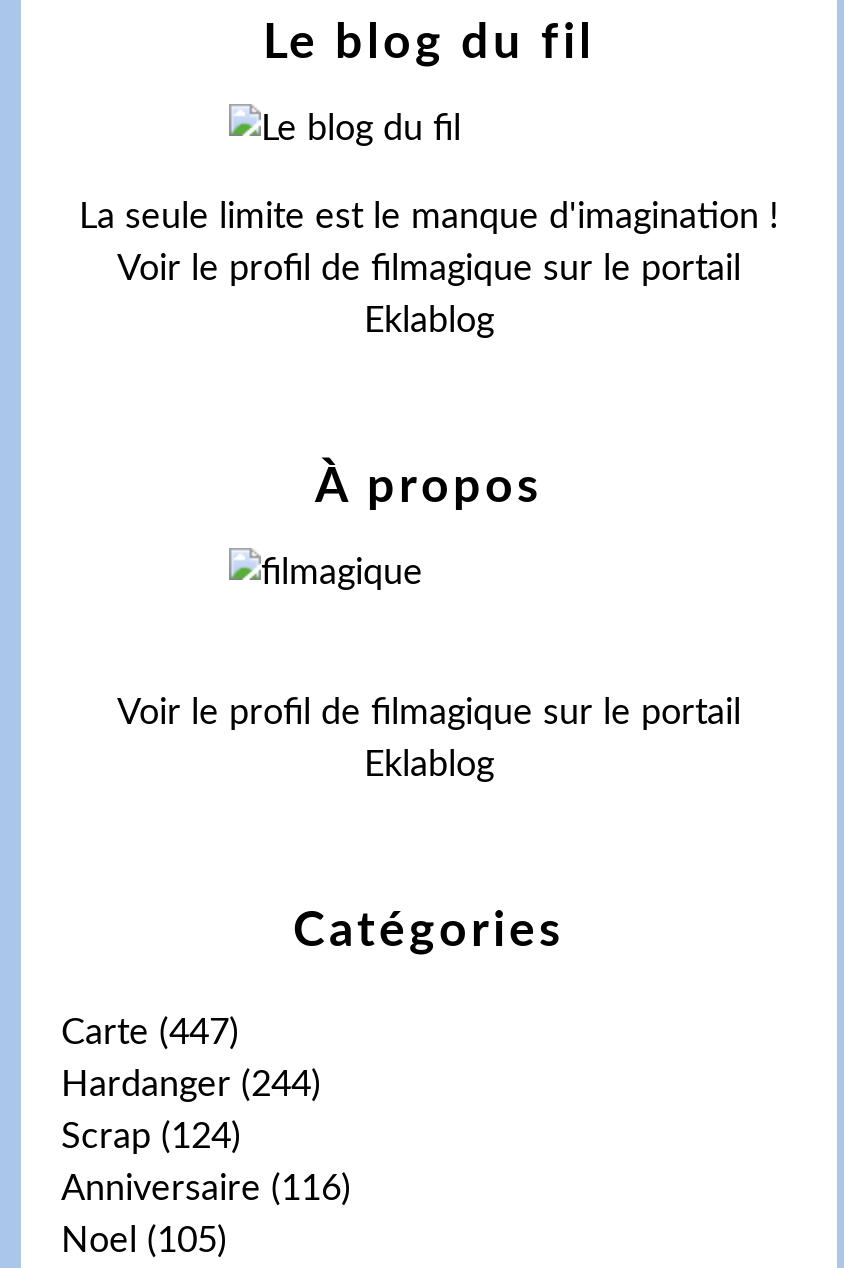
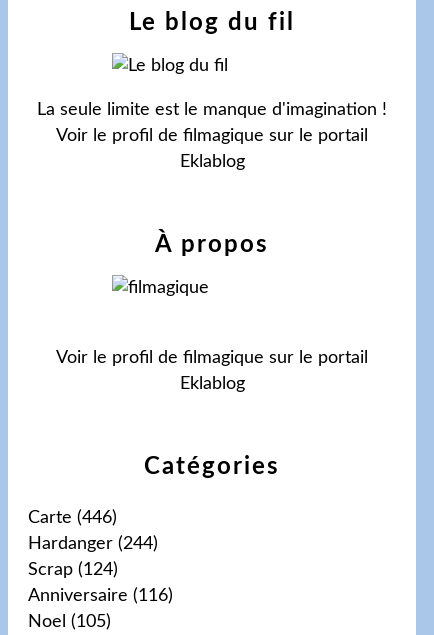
- Carte (447)
+ Carte (446)
